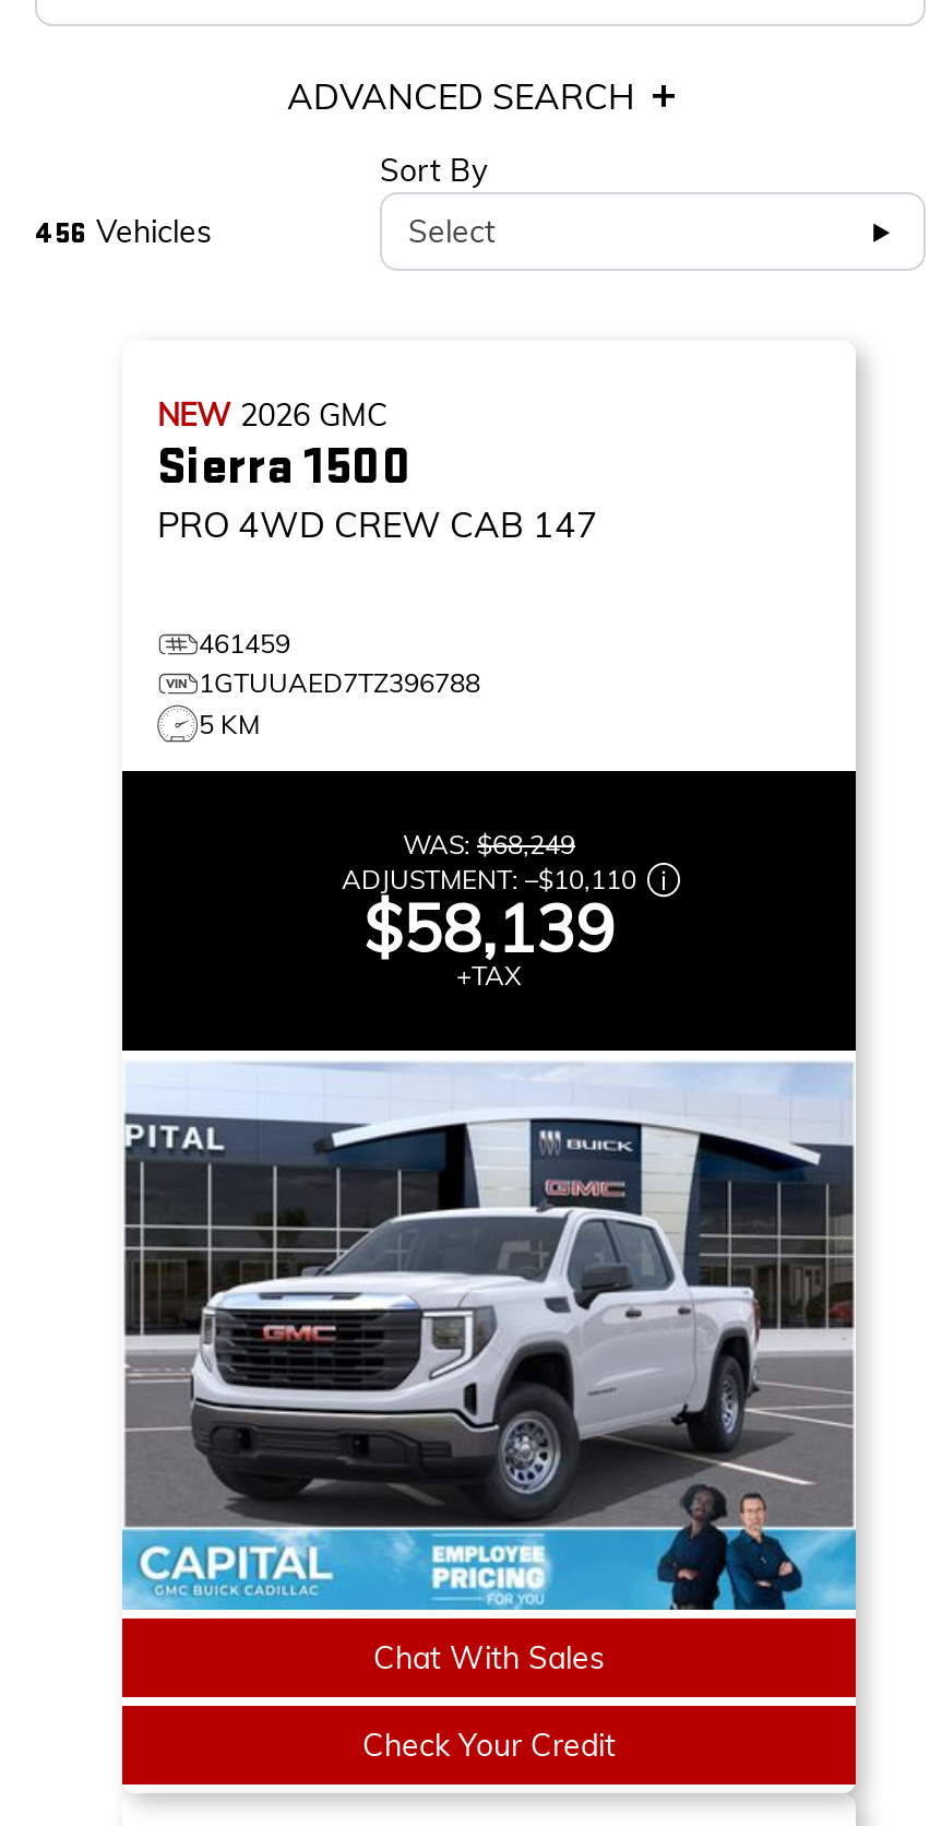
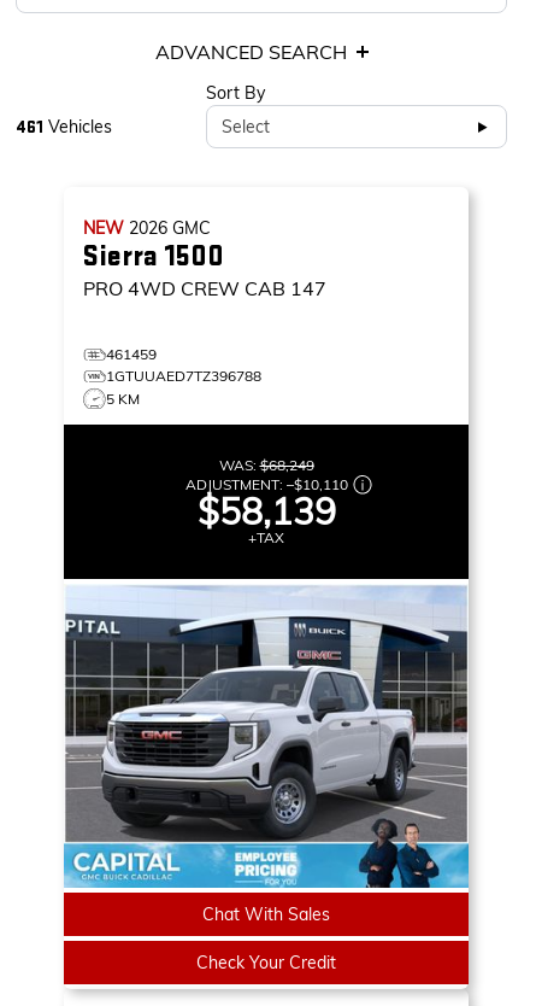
- 456 Vehicles
+ 461 Vehicles
